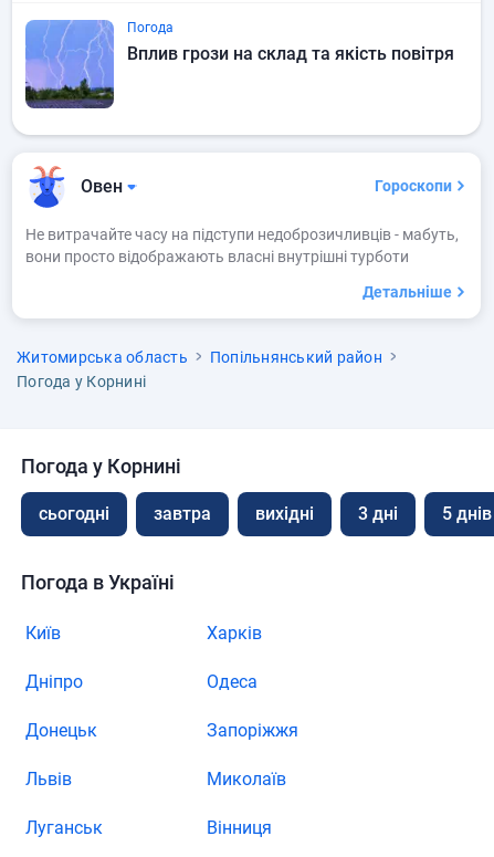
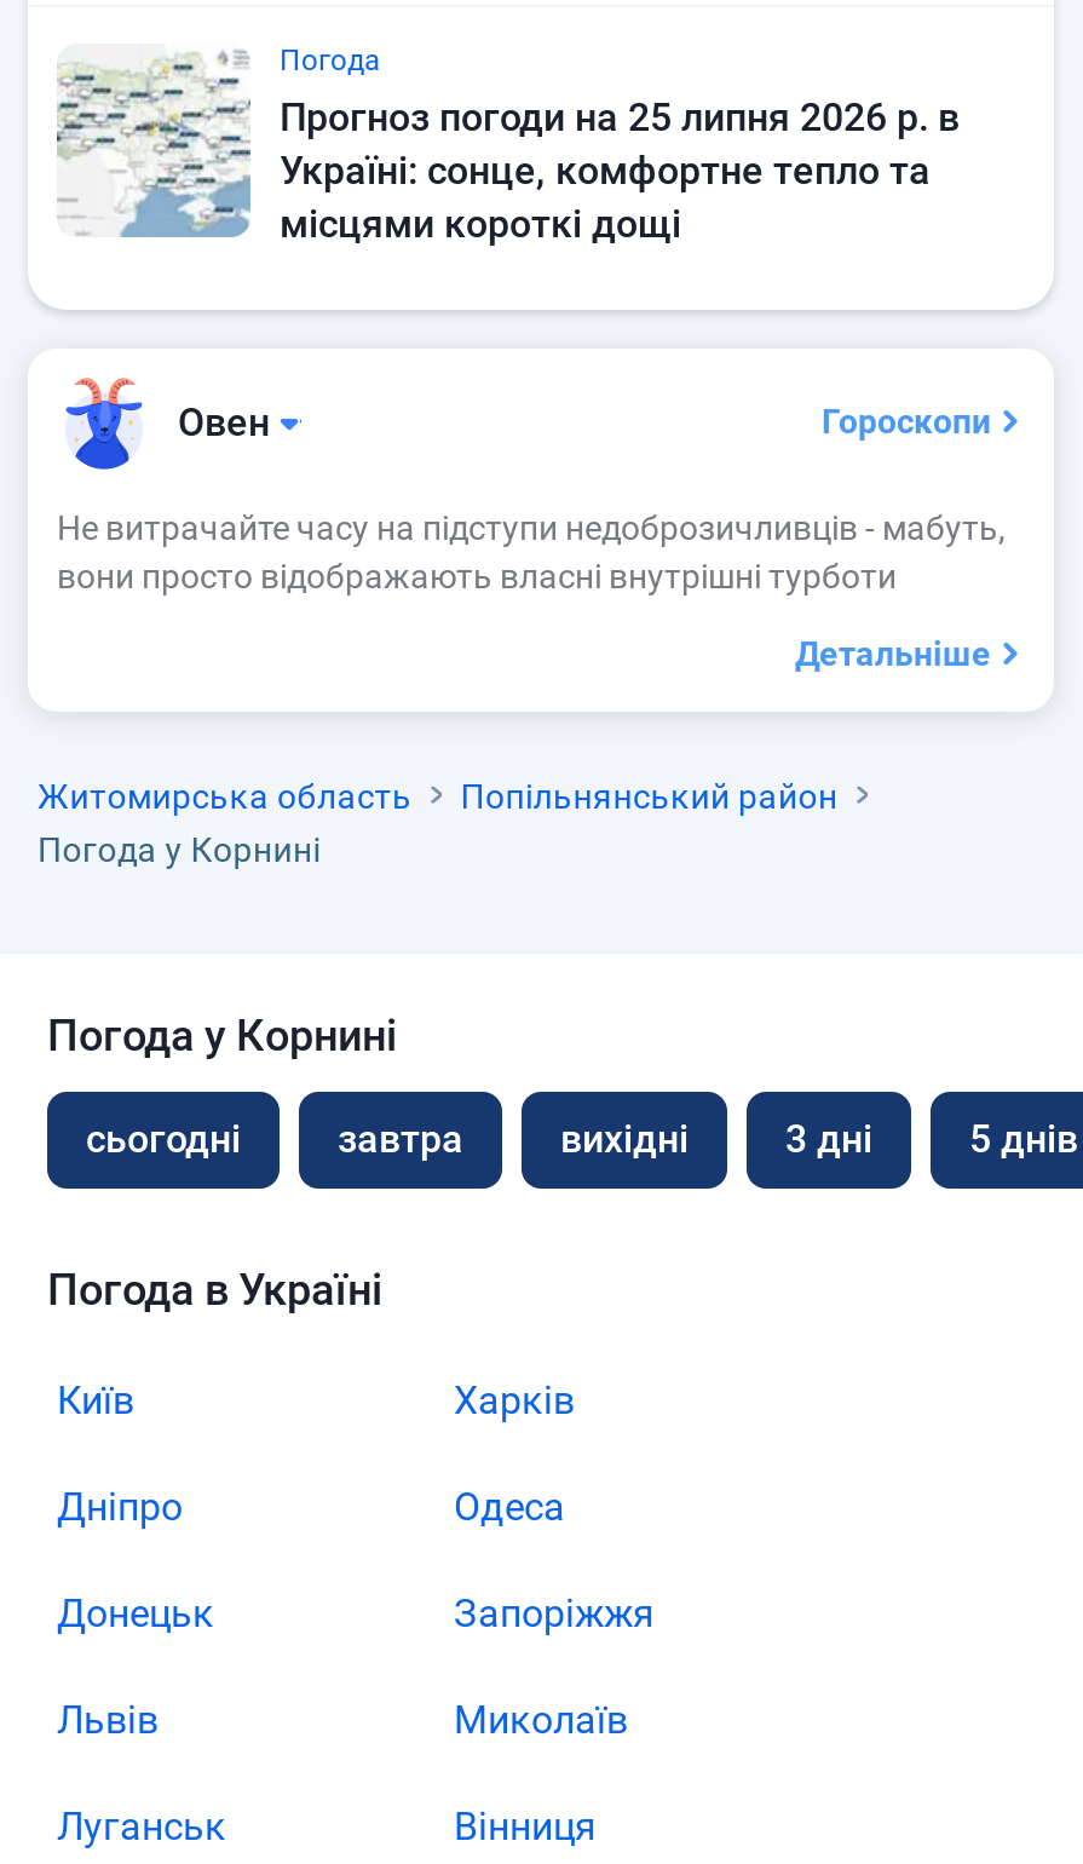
- [image]
- Вплив грози на склад та якість повітря
+ [image]
+ Прогноз погоди на 25 липня 2026 р. в
+ Україні: сонце, комфортне тепло та
+ місцями короткі дощі
